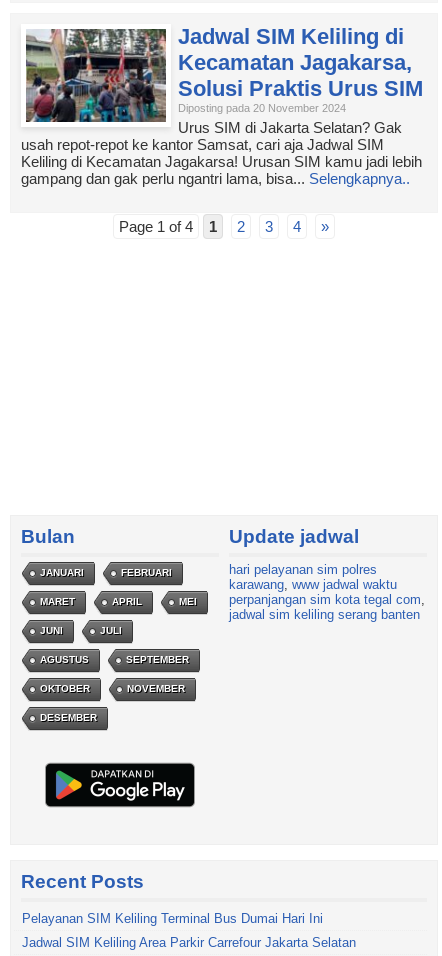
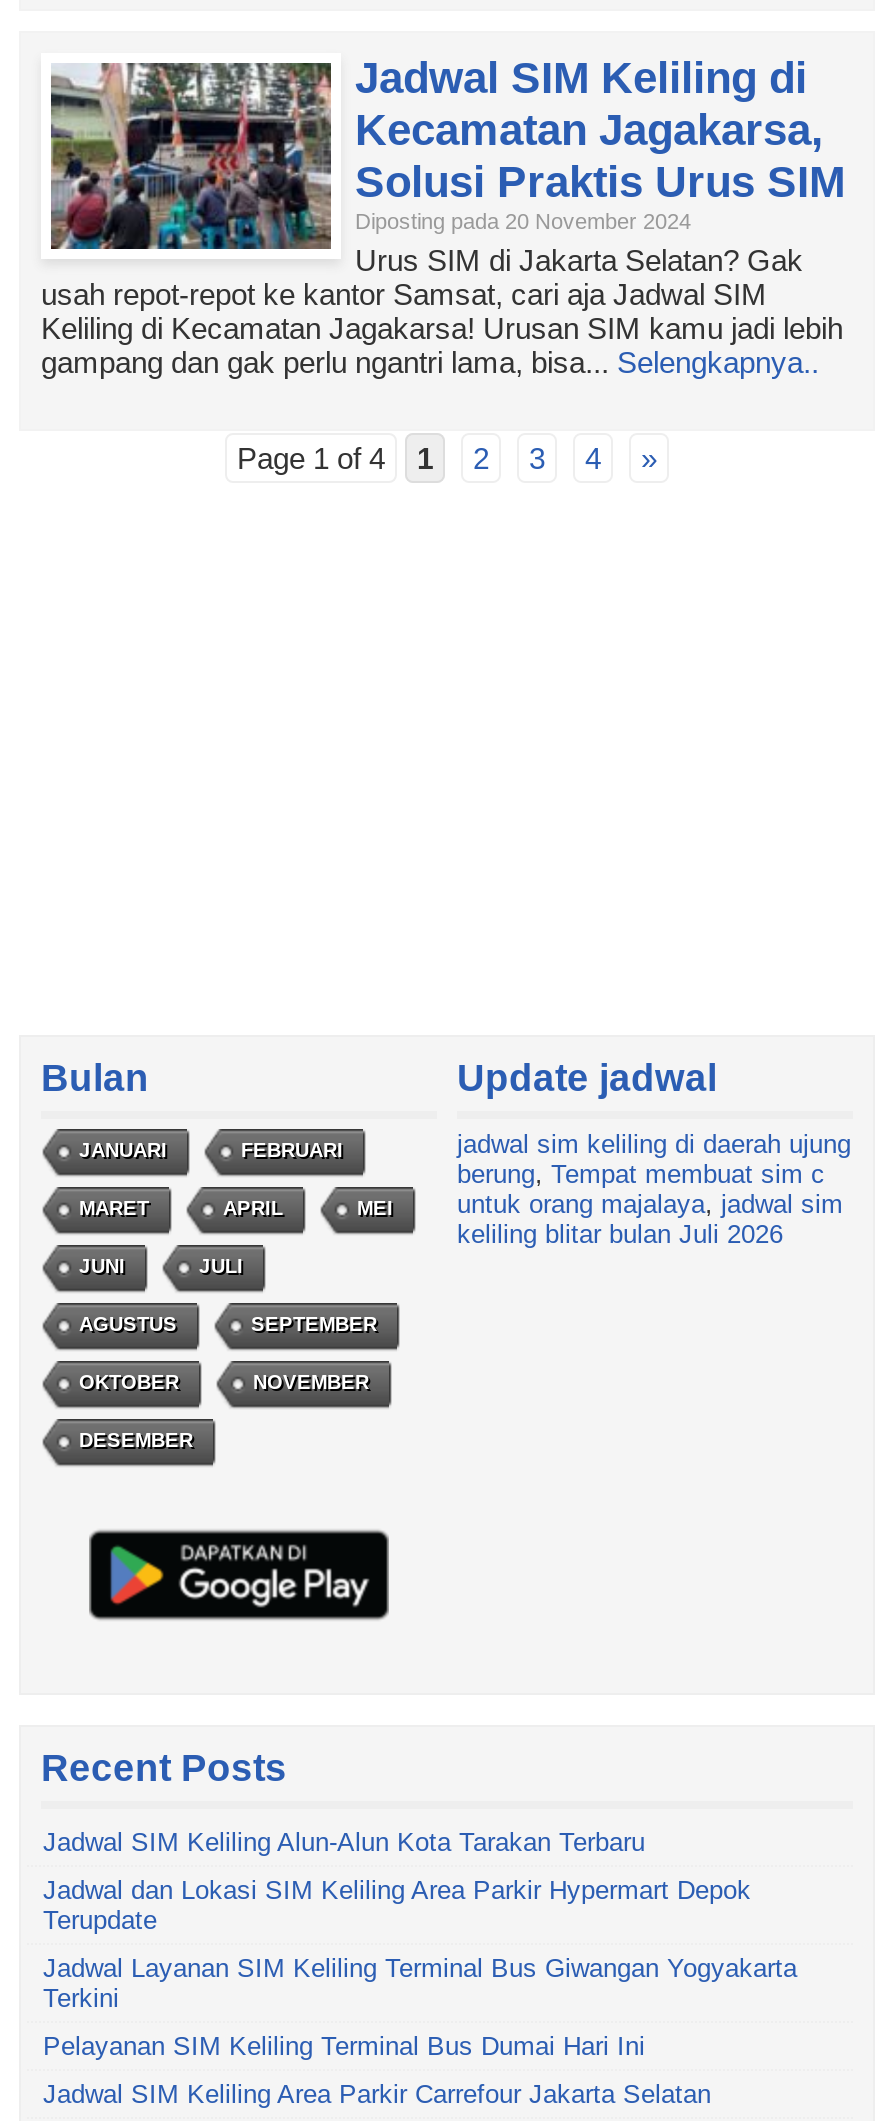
- hari pelayanan sim polres
- karawang, www jadwal waktu
- perpanjangan sim kota tegal com,
- jadwal sim keliling serang banten
+ jadwal sim keliling di daerah ujung
+ berung, Tempat membuat sim c
+ untuk orang majalaya, jadwal sim
+ keliling blitar bulan Juli 2026

+ Jadwal SIM Keliling Alun-Alun Kota Tarakan Terbaru
+ Jadwal dan Lokasi SIM Keliling Area Parkir Hypermart Depok
+ Terupdate
+ Jadwal Layanan SIM Keliling Terminal Bus Giwangan Yogyakarta
+ Terkini
